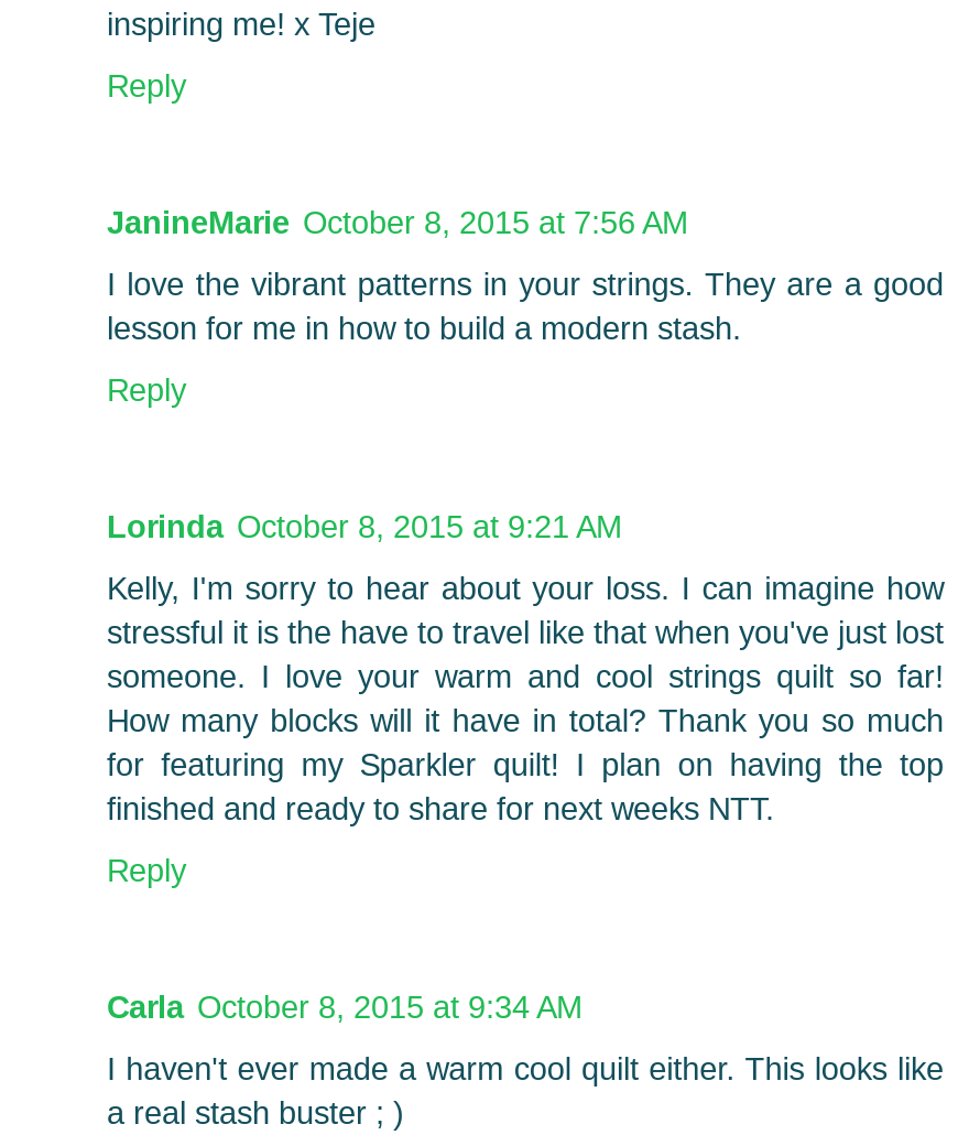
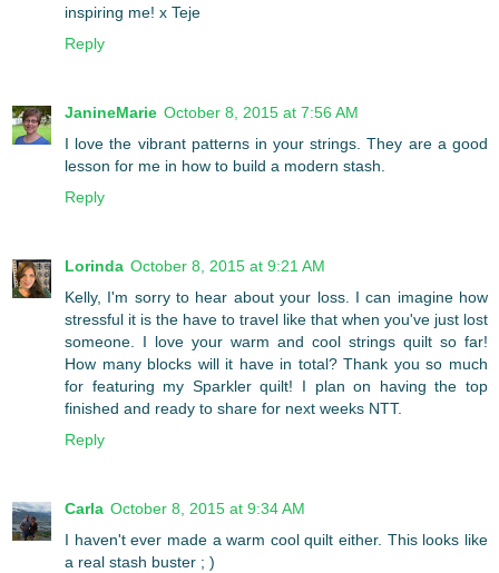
+ [image]

+ [image]

+ [image]
